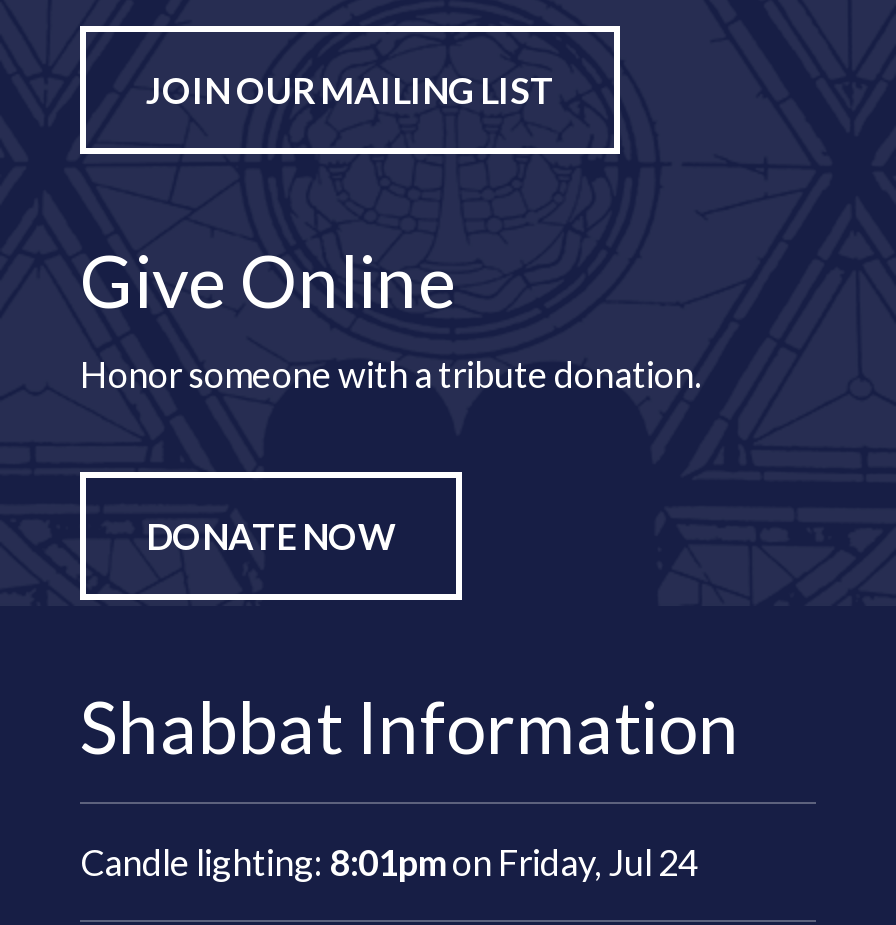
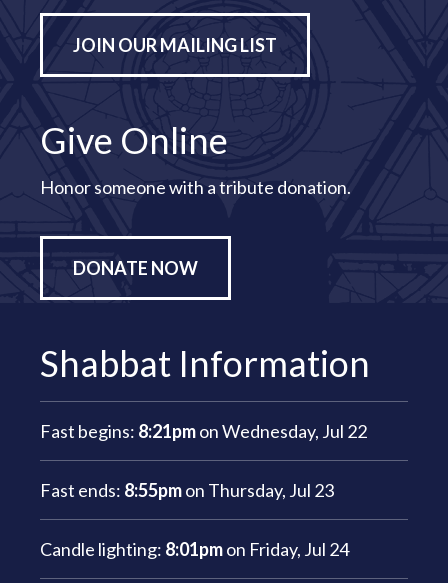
+ Fast begins: 8:21pm on Wednesday, Jul 22
+ Fast ends: 8:55pm on Thursday, Jul 23
